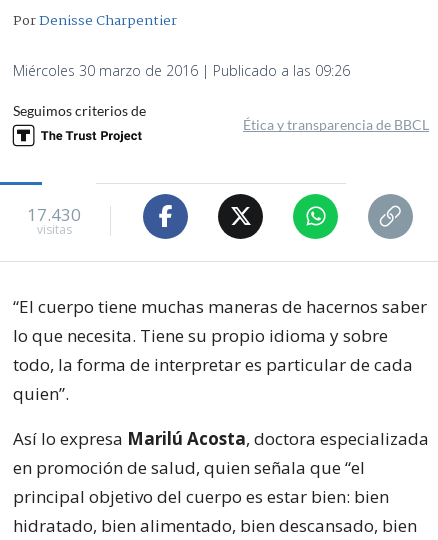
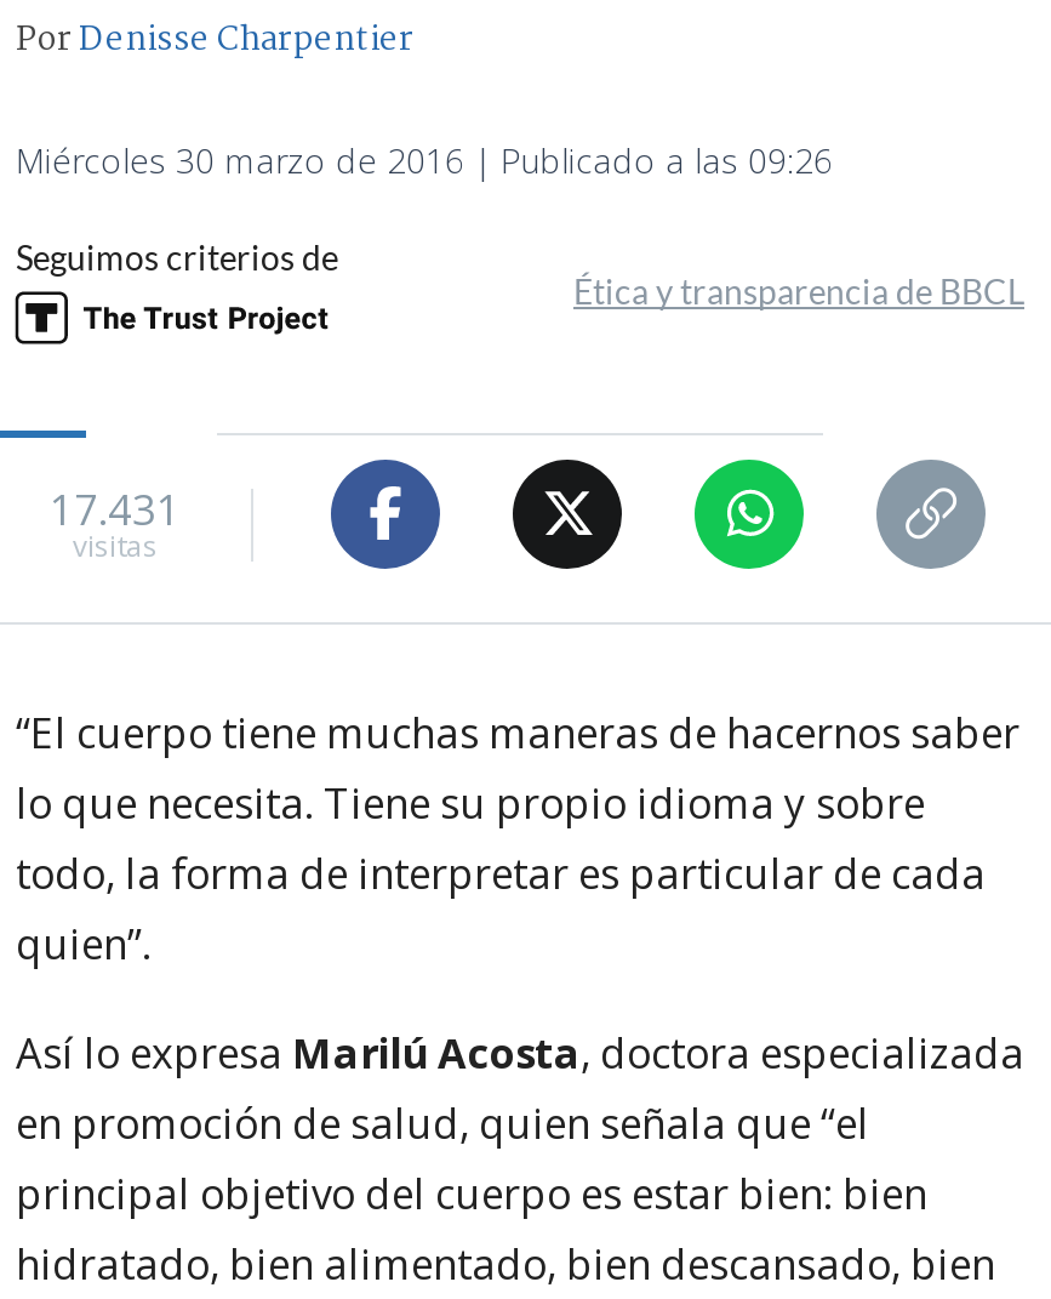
- 17.430
+ 17.431
